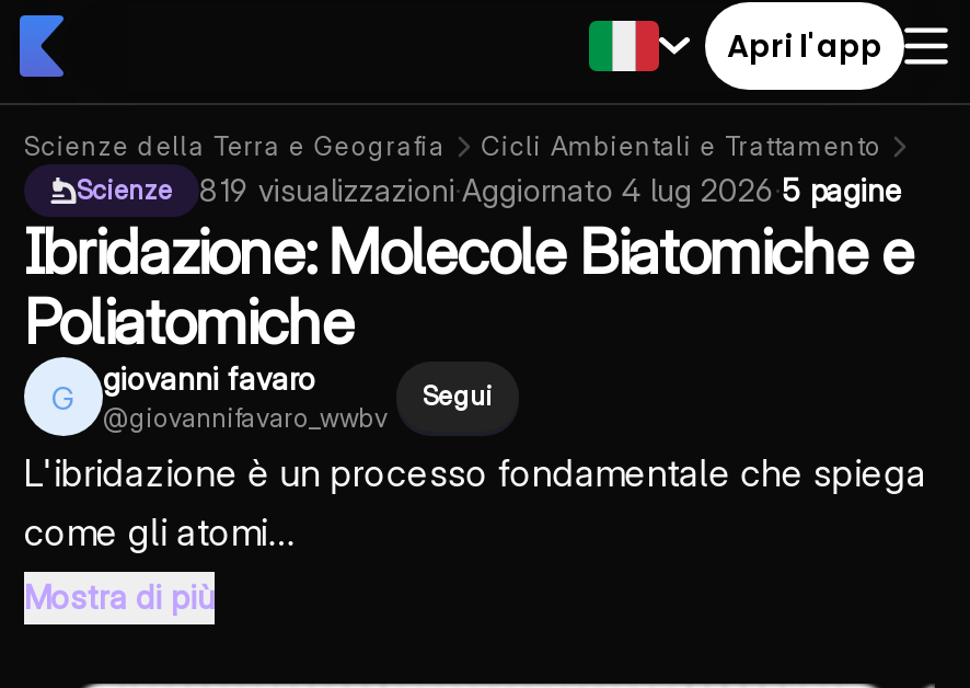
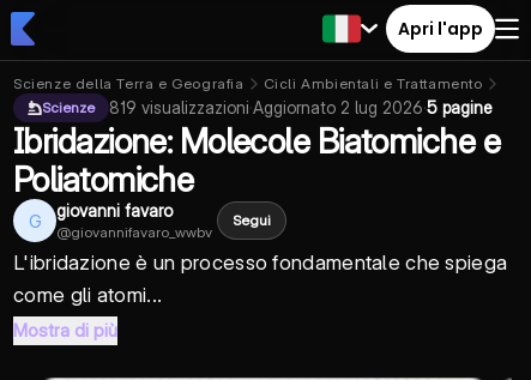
- 819 visualizzazioni · Aggiornato 4 lug 2026 · 5 pagine
+ 819 visualizzazioni · Aggiornato 2 lug 2026 · 5 pagine
